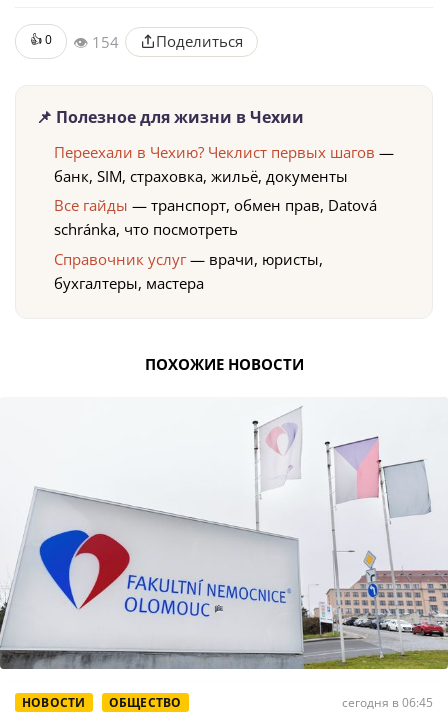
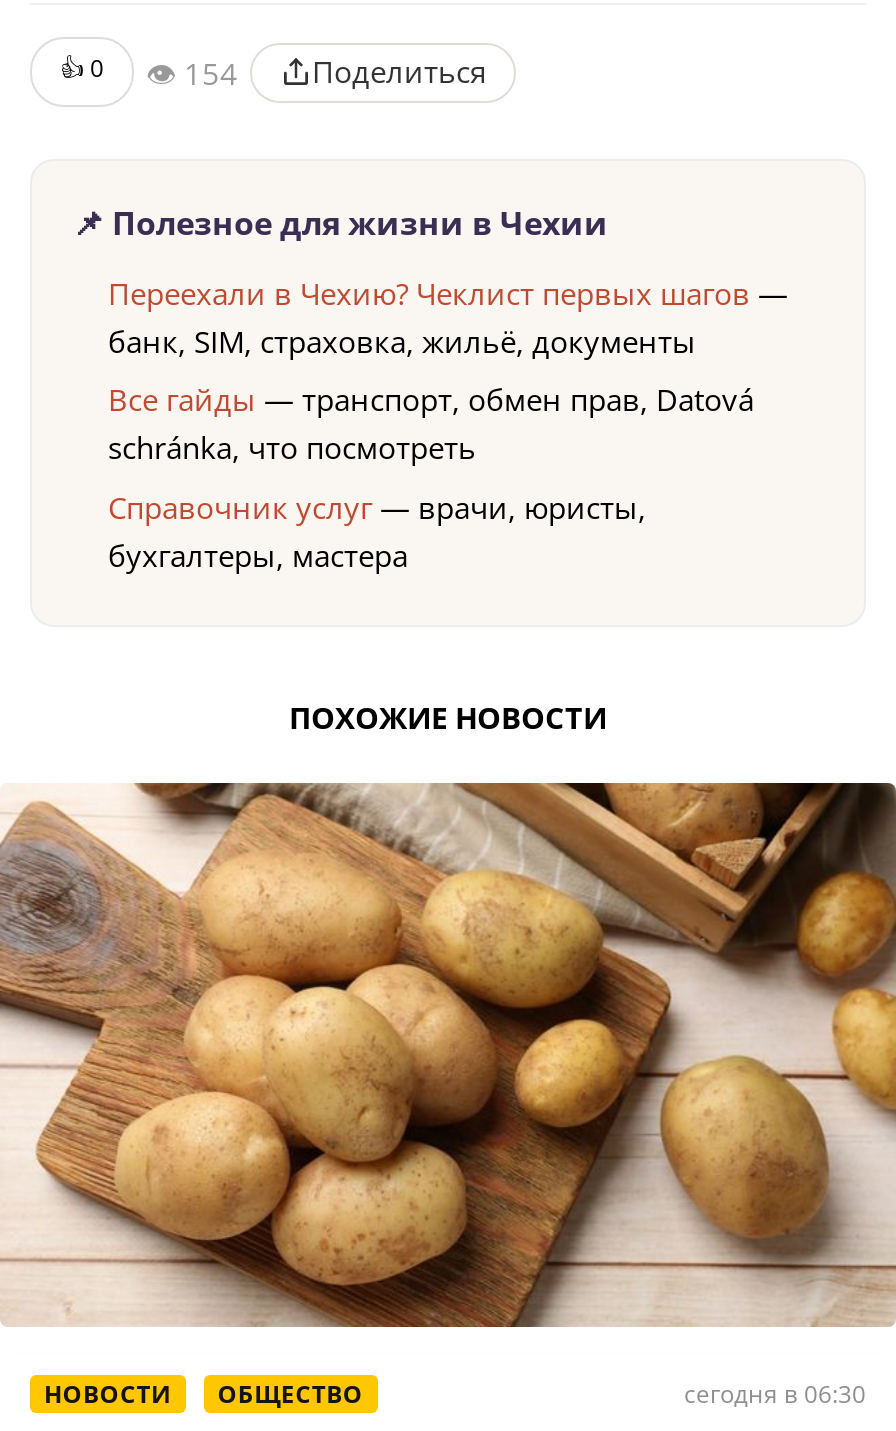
- [image]
- сегодня в 06:45
+ [image]
+ сегодня в 06:30
